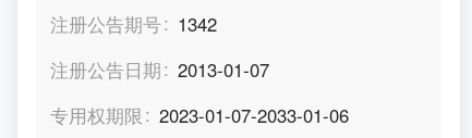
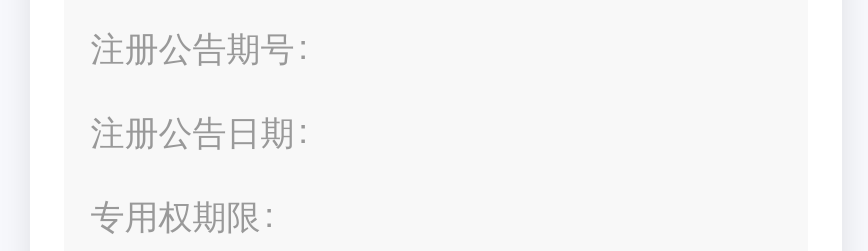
- 1342

- 2013-01-07

- 2023-01-07-2033-01-06
